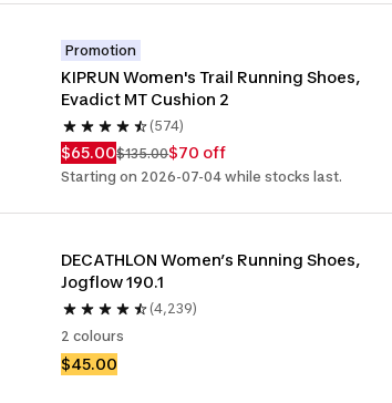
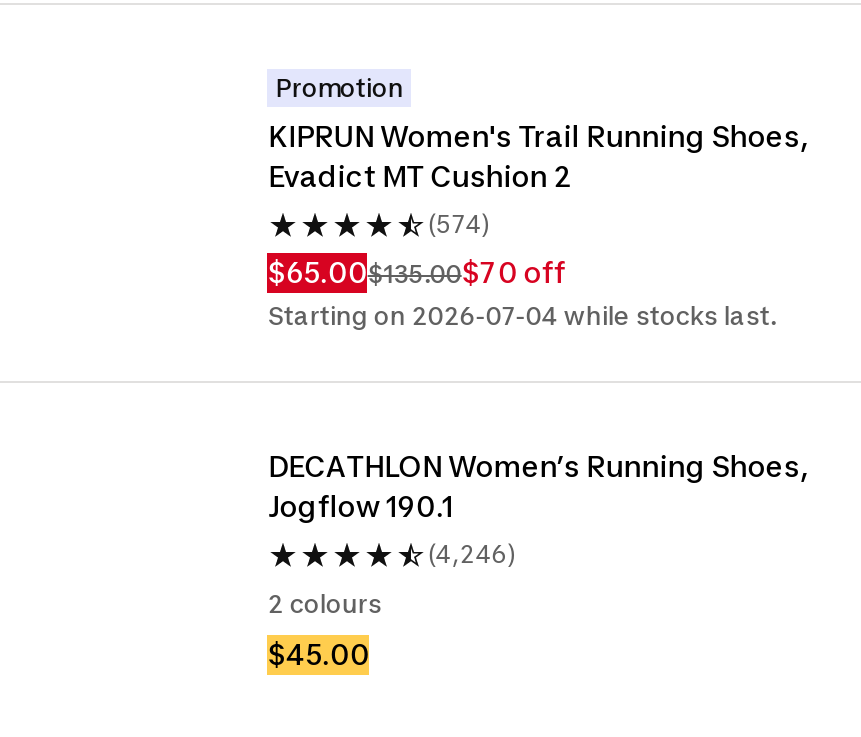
- (4,239)
+ (4,246)
